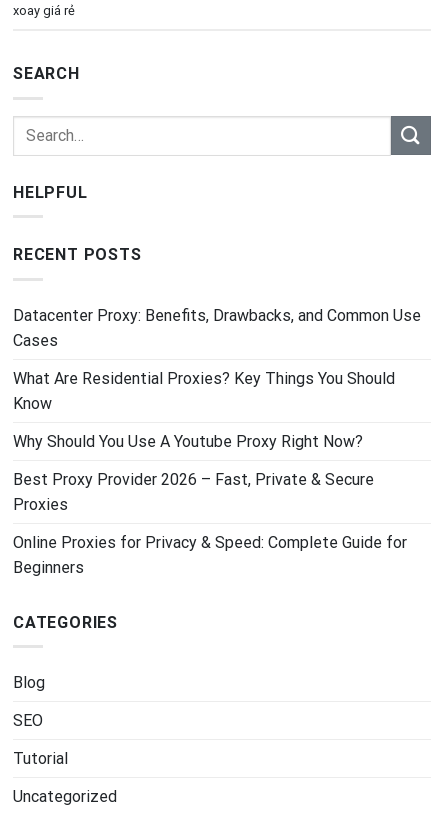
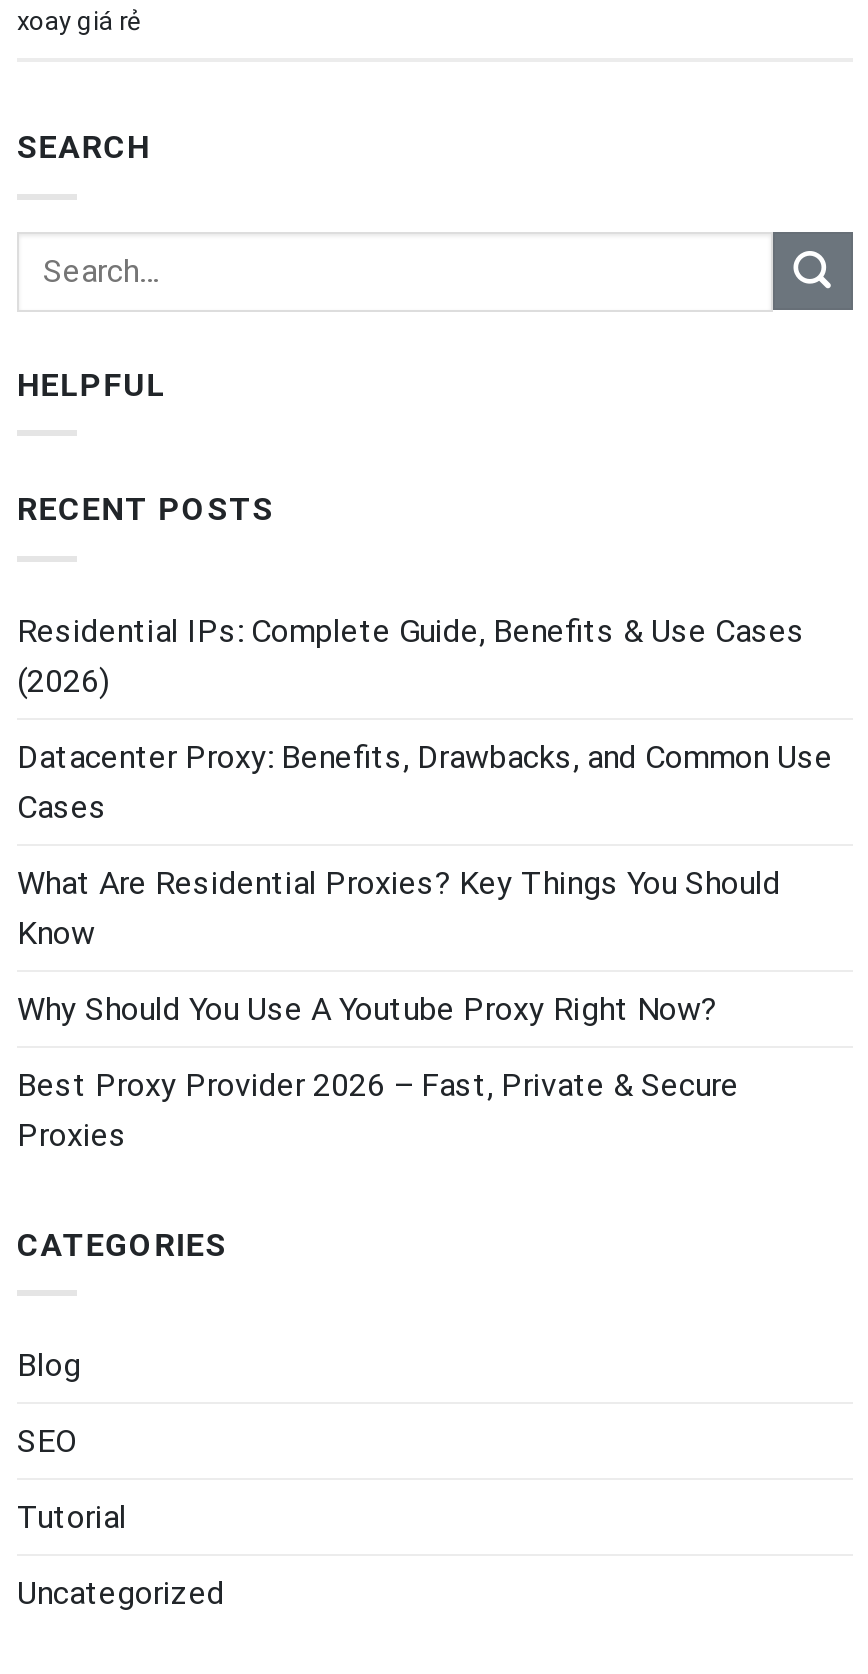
+ Residential IPs: Complete Guide, Benefits & Use Cases
+ (2026)

moved down: Datacenter Proxy: Benefits, Drawbacks, and Common Use | Cases | What Are Residential Proxies? Key Things You Should | Know | Why Should You Use A Youtube Proxy Right Now? | Best Proxy Provider 2026 – Fast, Private & Secure | Proxies

- Online Proxies for Privacy & Speed: Complete Guide for
- Beginners
